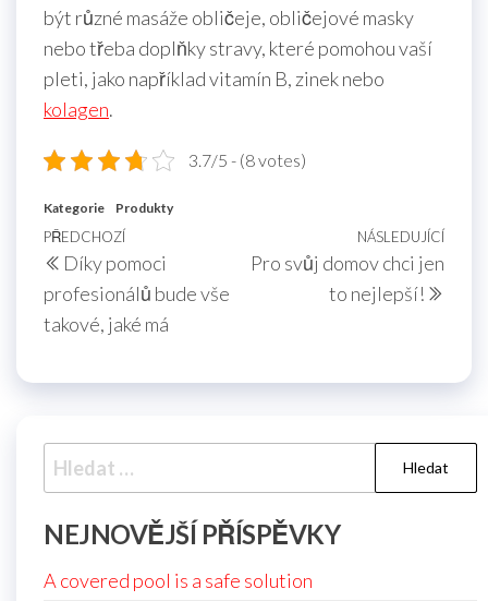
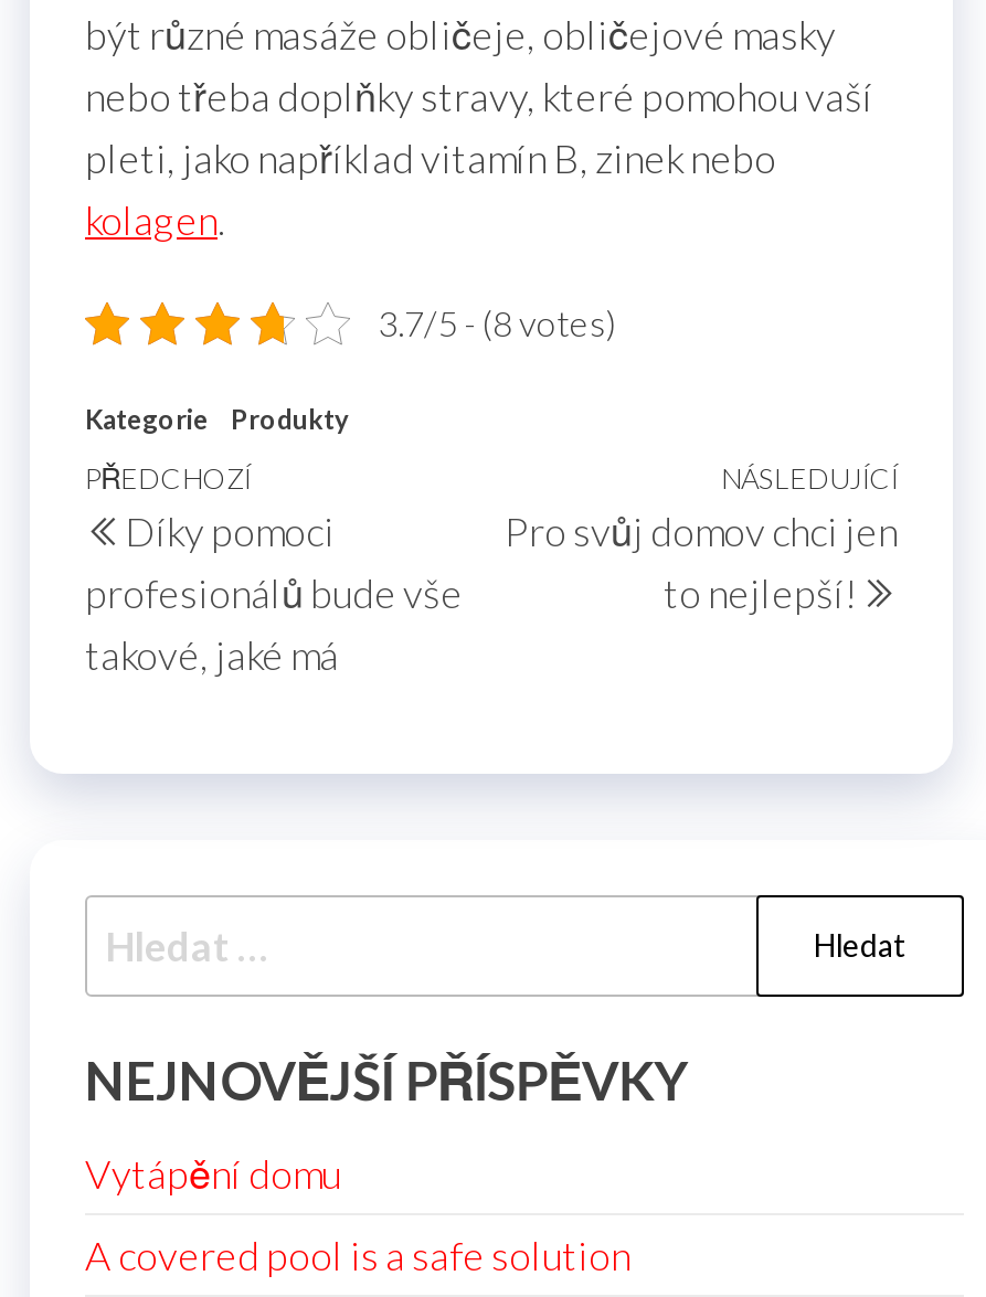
+ Vytápění domu
